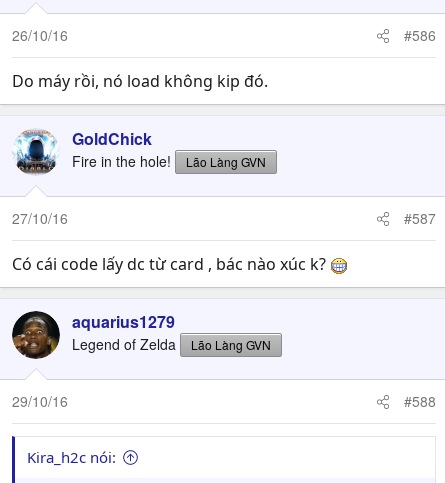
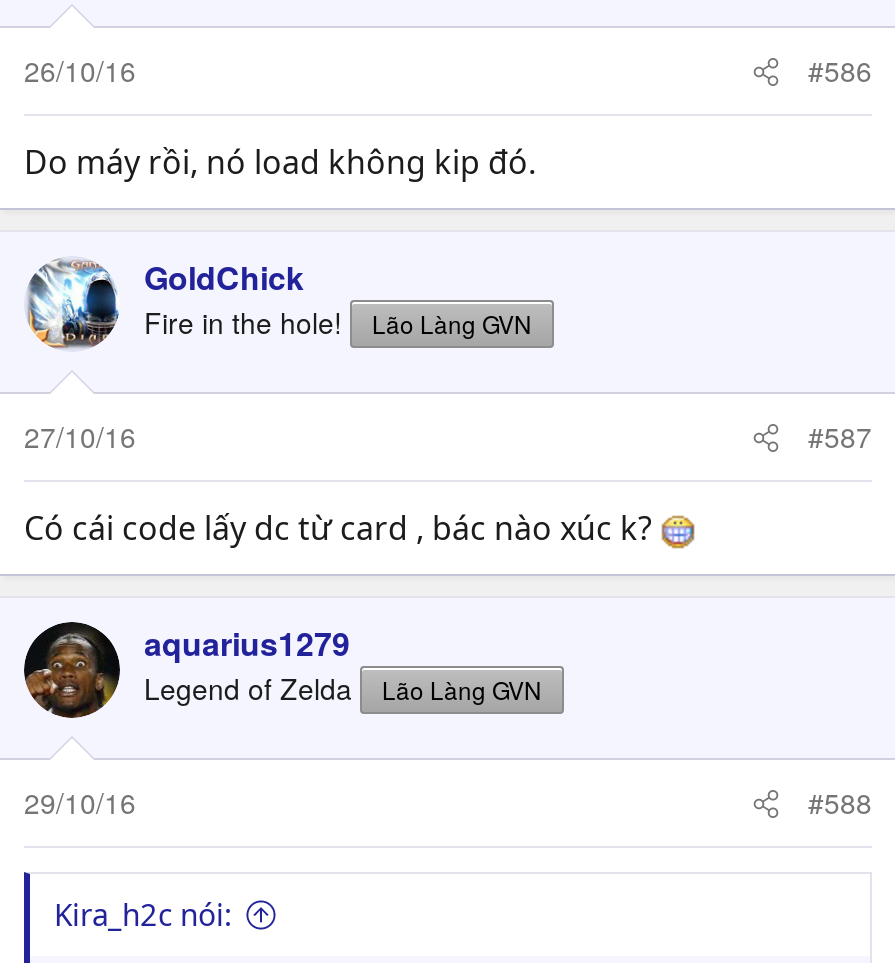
- [image]
+ [image]
